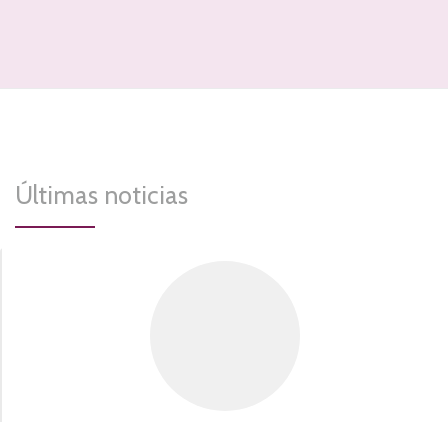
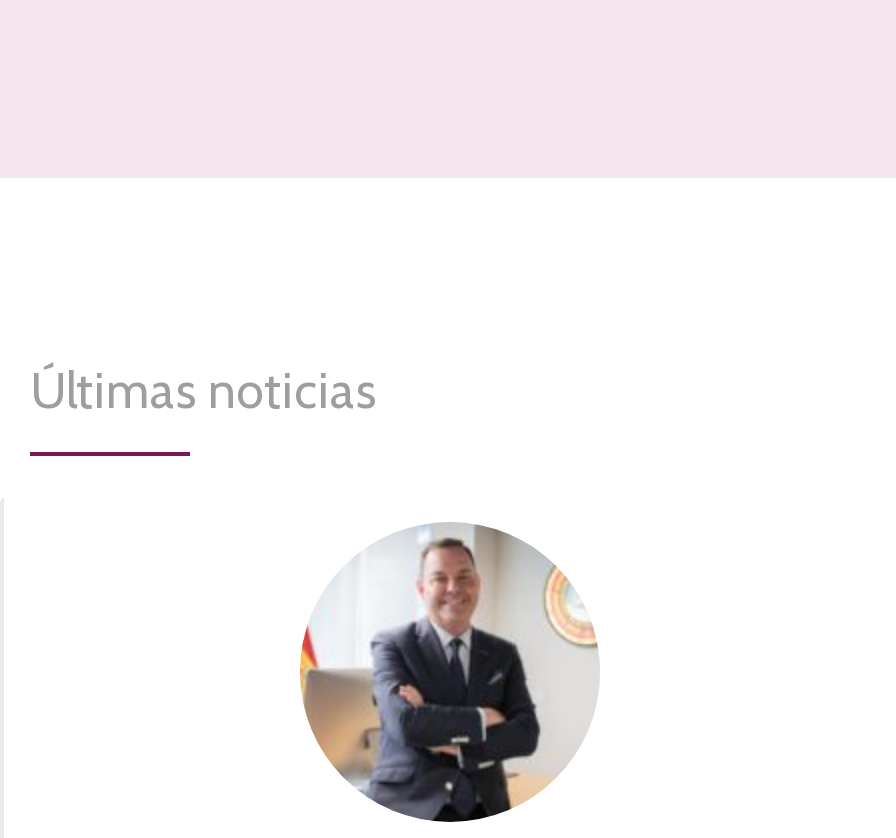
+ [image]
